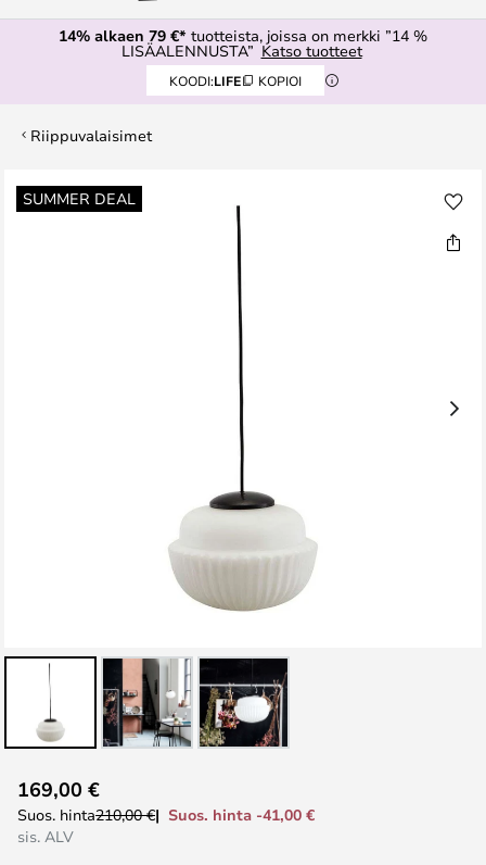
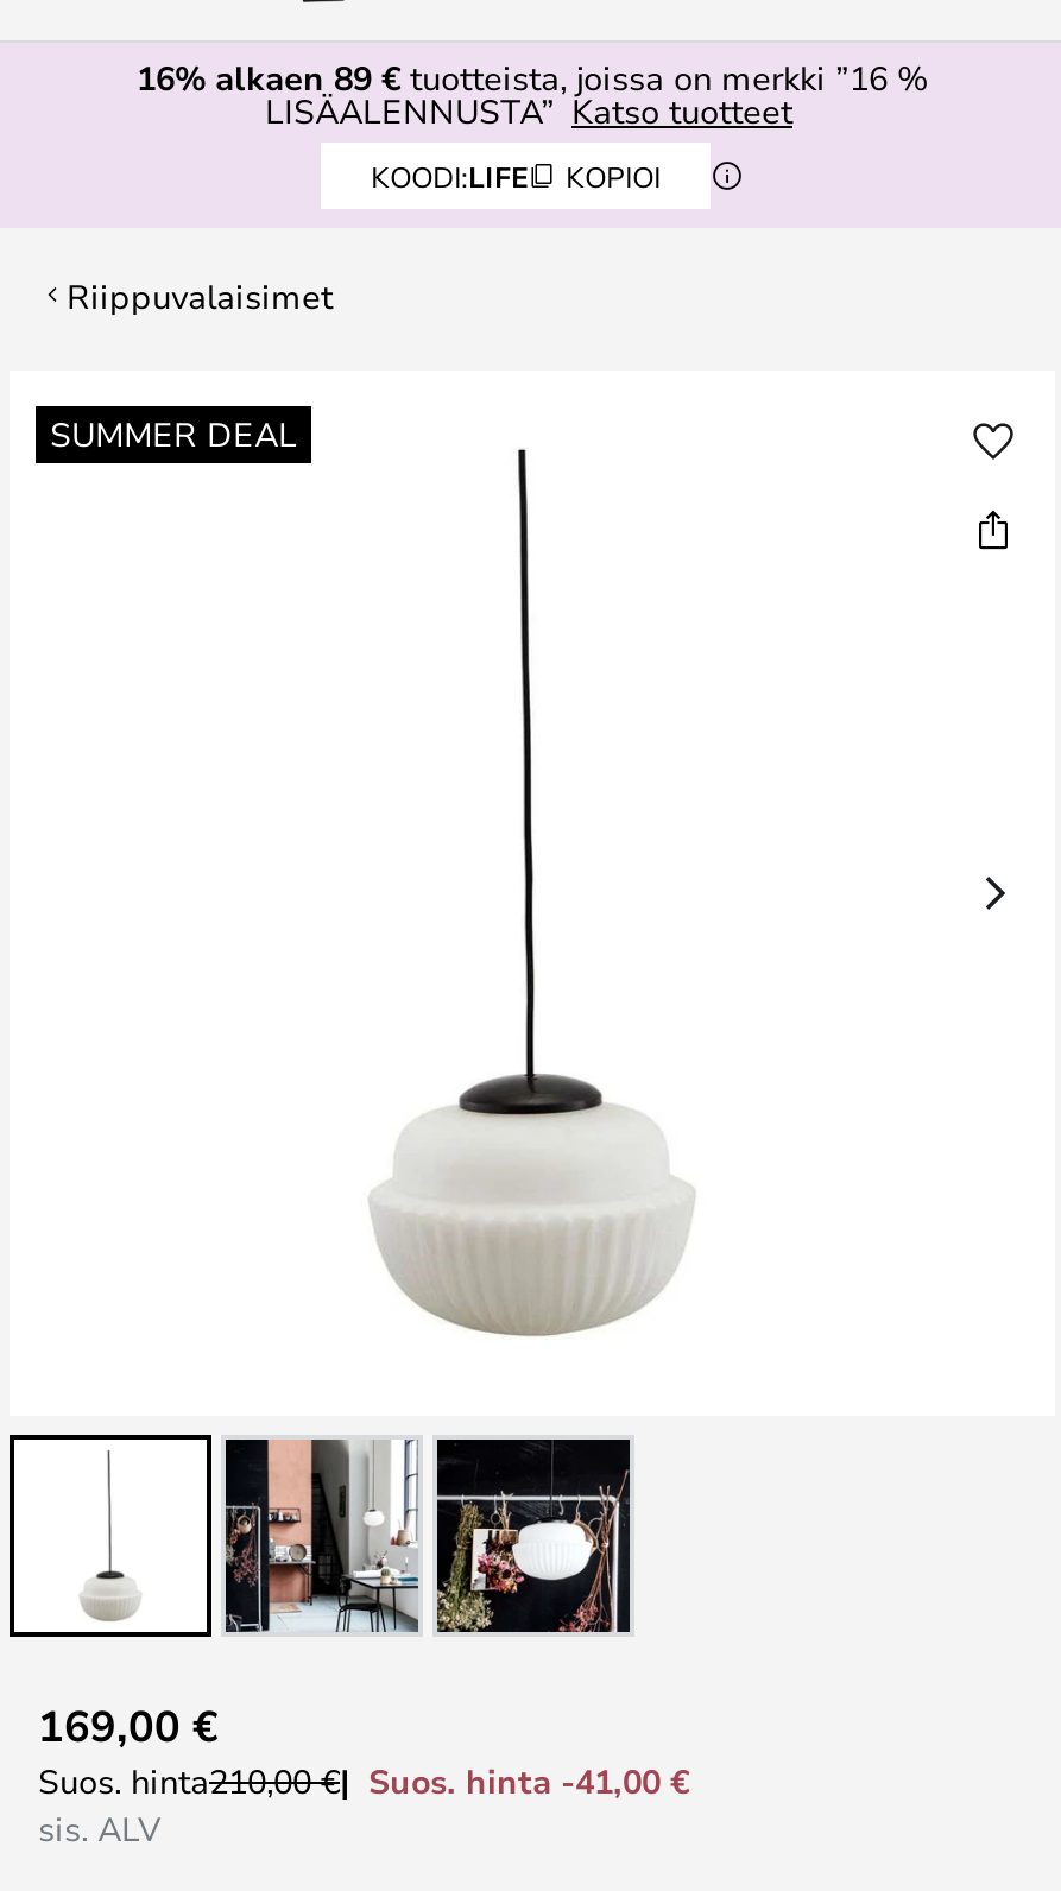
- 14% alkaen 79 €* tuotteista, joissa on merkki ”14 %
+ 16% alkaen 89 €tuotteista, joissa on merkki ”16 %
